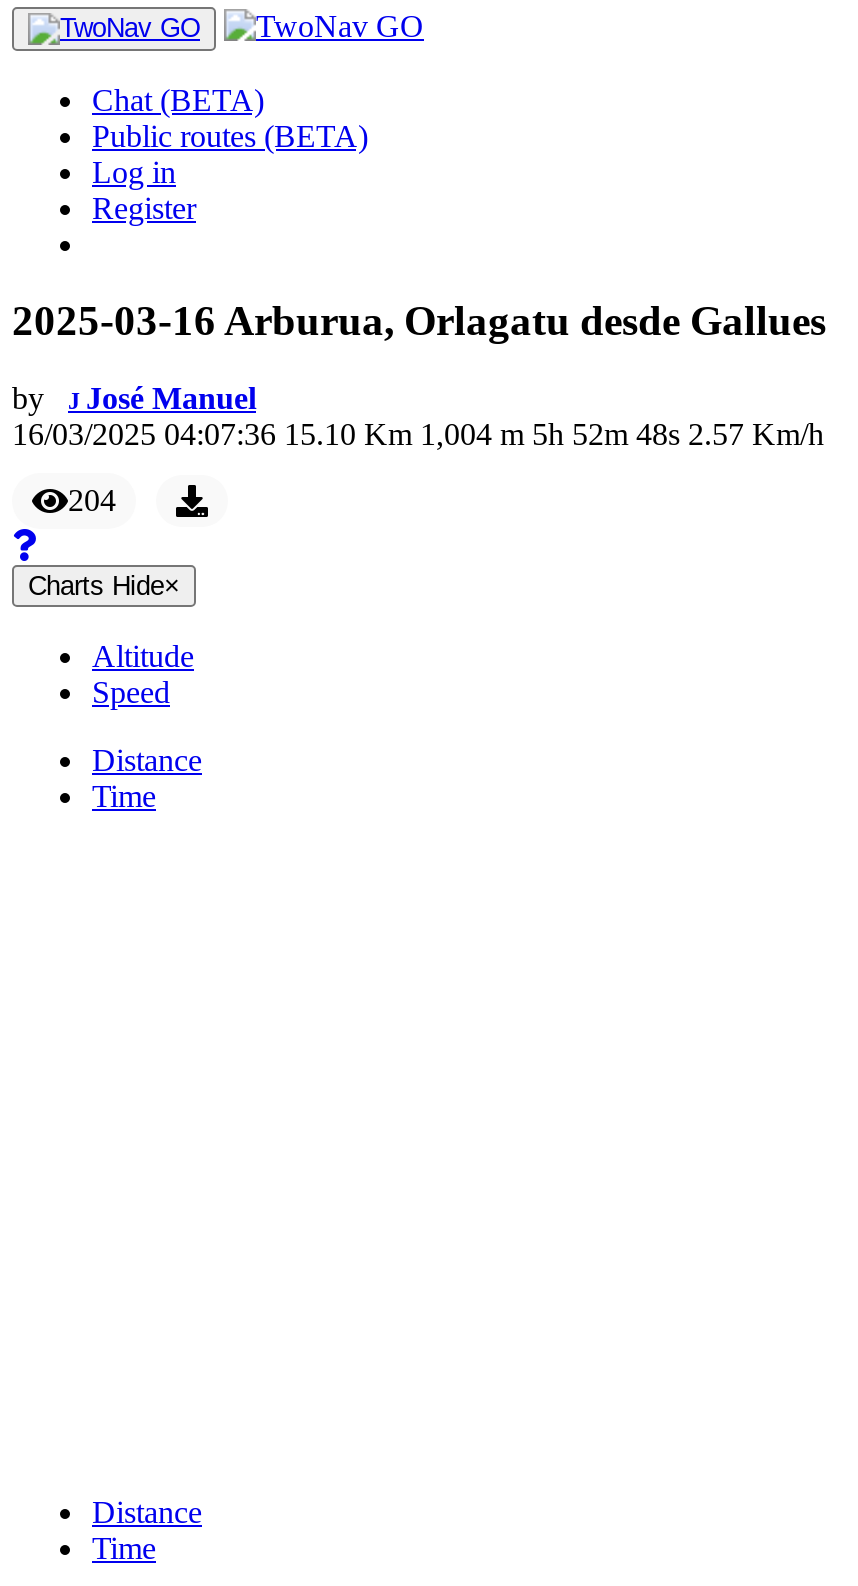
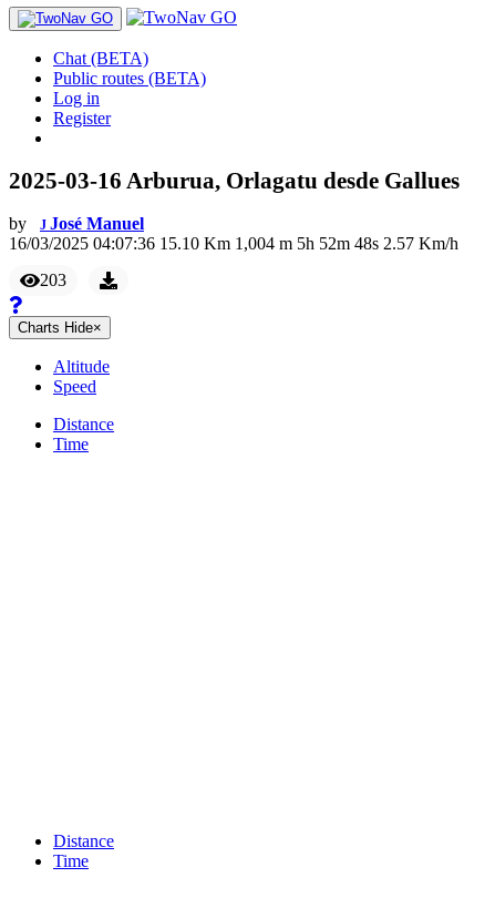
- 204
+ 203
